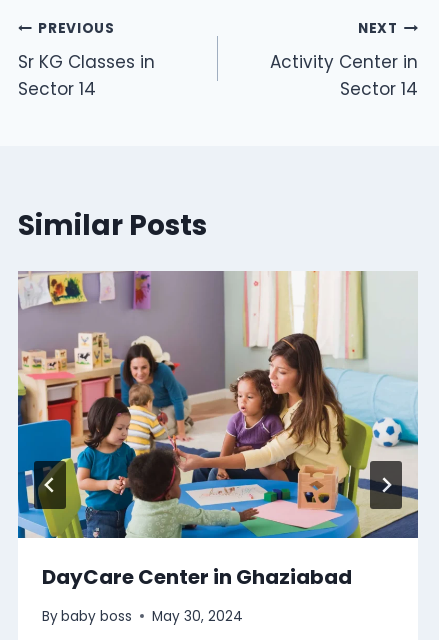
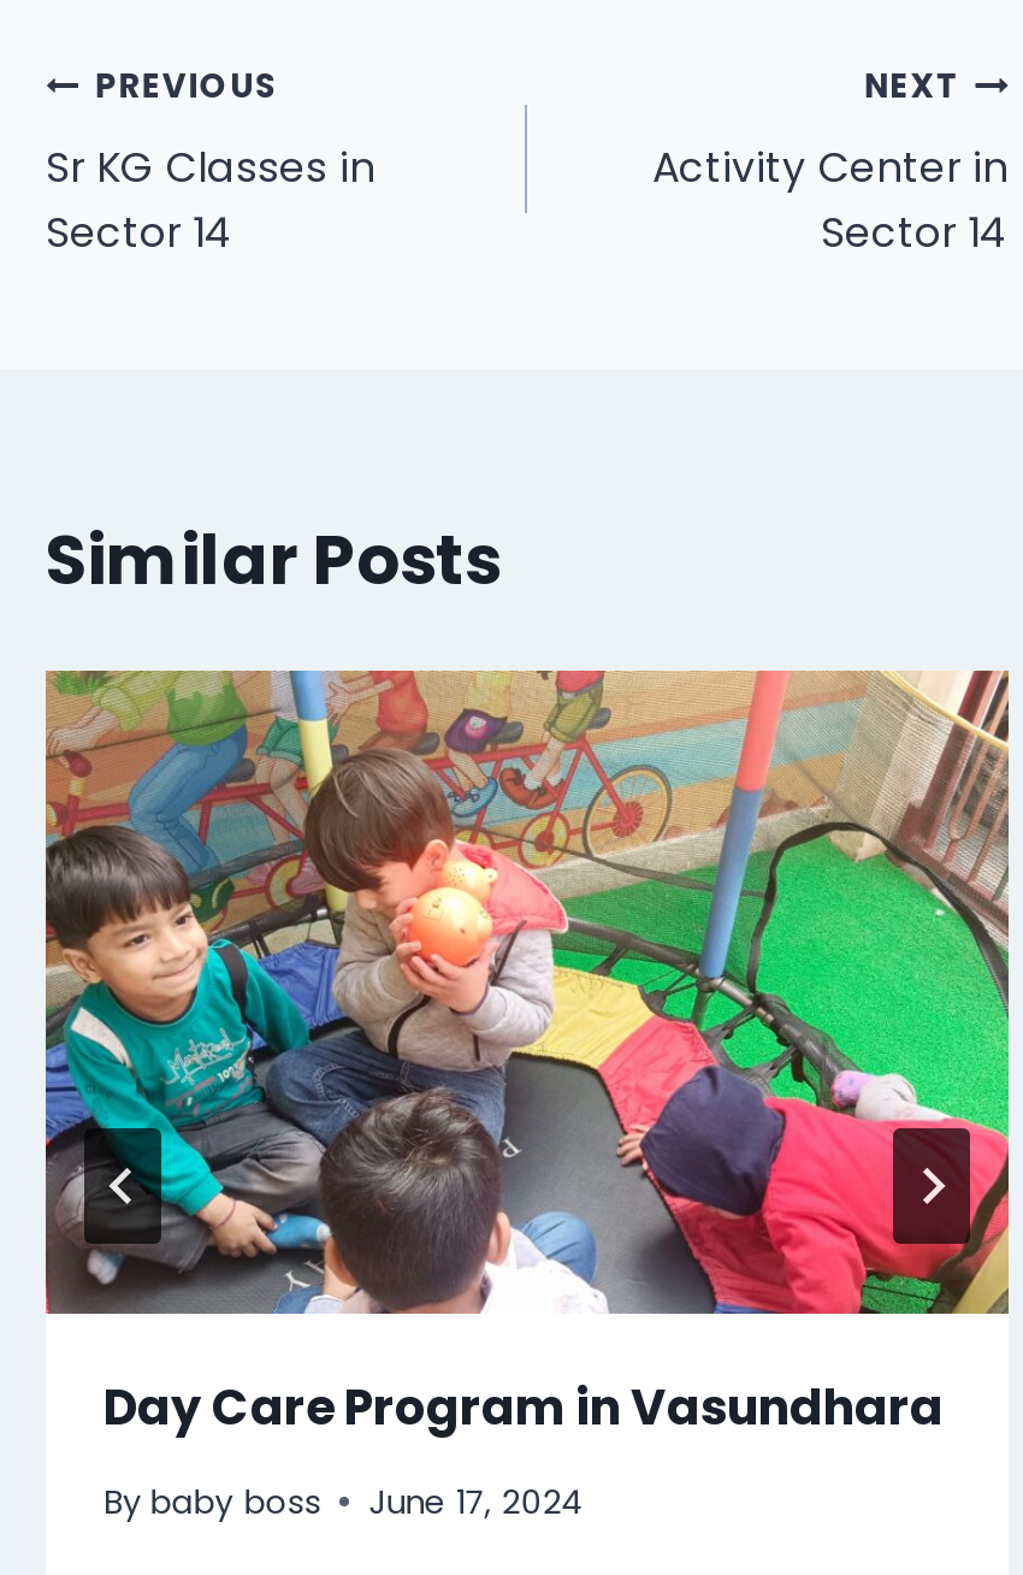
- [image]
- DayCare Center in Ghaziabad
+ [image]
+ Day Care Program in Vasundhara

- By baby boss May 30, 2024
+ By baby boss June 17, 2024
